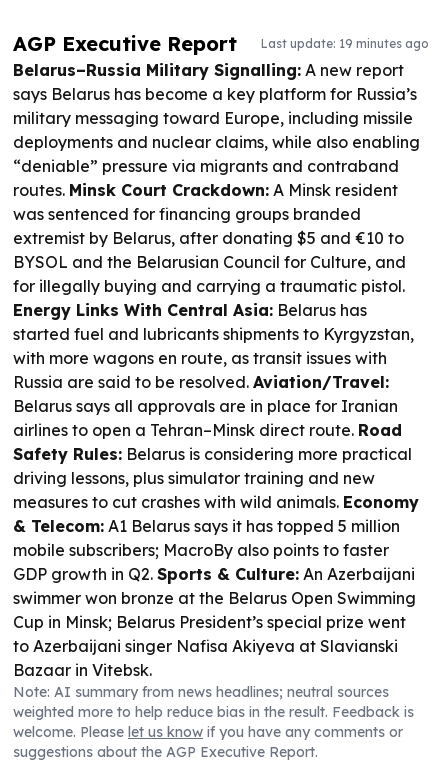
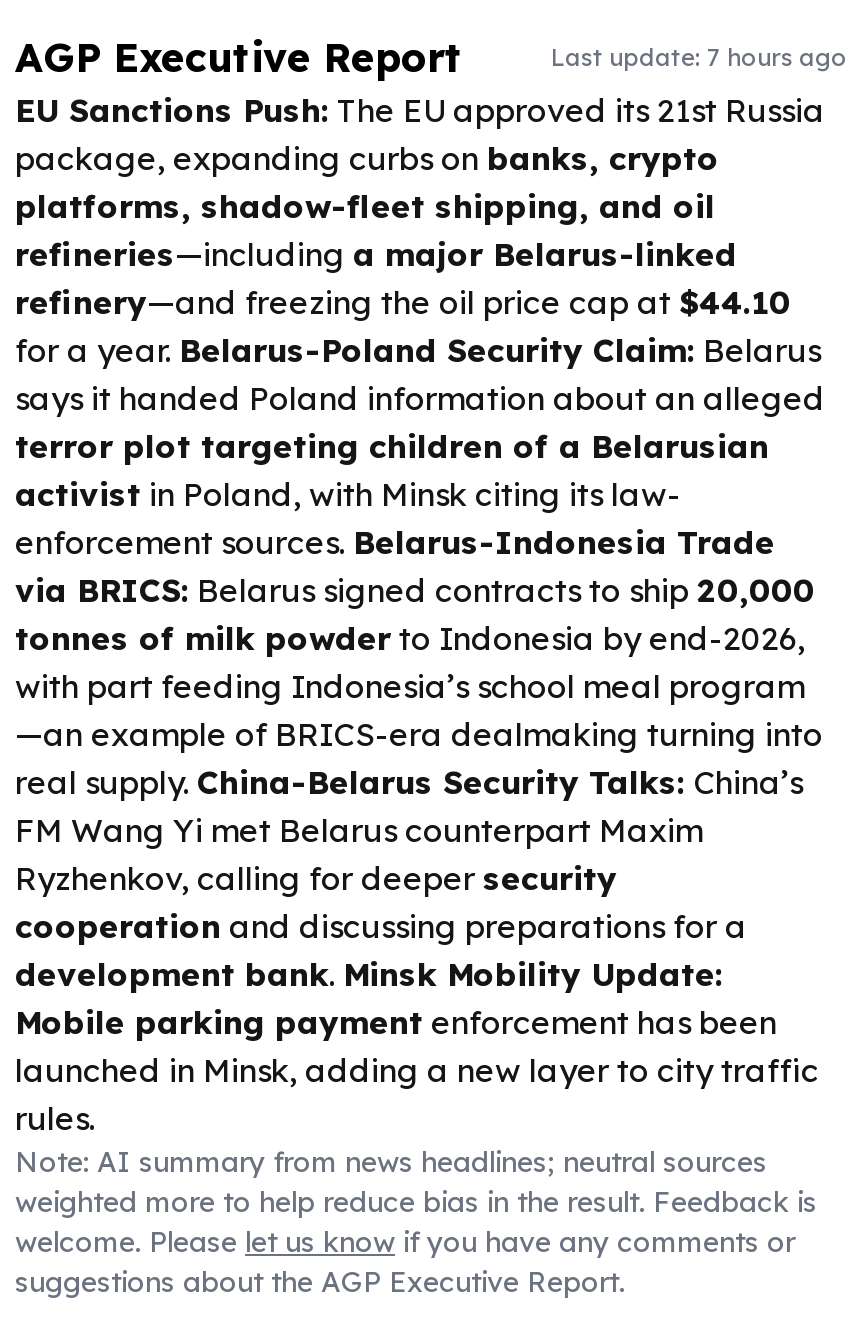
- Last update: 19 minutes ago
- Belarus–Russia Military Signalling: A new report
- says Belarus has become a key platform for Russia’s
- military messaging toward Europe, including missile
- deployments and nuclear claims, while also enabling
- “deniable” pressure via migrants and contraband
- routes. Minsk Court Crackdown: A Minsk resident
- was sentenced for financing groups branded
- extremist by Belarus, after donating $5 and €10 to
- BYSOL and the Belarusian Council for Culture, and
- for illegally buying and carrying a traumatic pistol.
- Energy Links With Central Asia: Belarus has
- started fuel and lubricants shipments to Kyrgyzstan,
- with more wagons en route, as transit issues with
- Russia are said to be resolved. Aviation/Travel:
- Belarus says all approvals are in place for Iranian
- airlines to open a Tehran–Minsk direct route. Road
- Safety Rules: Belarus is considering more practical
- driving lessons, plus simulator training and new
- measures to cut crashes with wild animals. Economy
- & Telecom: A1 Belarus says it has topped 5 million
- mobile subscribers; MacroBy also points to faster
- GDP growth in Q2. Sports & Culture: An Azerbaijani
- swimmer won bronze at the Belarus Open Swimming
- Cup in Minsk; Belarus President’s special prize went
- to Azerbaijani singer Nafisa Akiyeva at Slavianski
- Bazaar in Vitebsk.
+ Last update: 7 hours ago
+ EU Sanctions Push: The EU approved its 21st Russia
+ package, expanding curbs on banks, crypto
+ platforms, shadow-fleet shipping, and oil
+ refineries—including a major Belarus-linked
+ refinery—and freezing the oil price cap at $44.10
+ for a year. Belarus-Poland Security Claim: Belarus
+ says it handed Poland information about an alleged
+ terror plot targeting children of a Belarusian
+ activist in Poland, with Minsk citing its law-
+ enforcement sources. Belarus-Indonesia Trade
+ via BRICS: Belarus signed contracts to ship 20,000
+ tonnes of milk powder to Indonesia by end-2026,
+ with part feeding Indonesia’s school meal program
+ —an example of BRICS-era dealmaking turning into
+ real supply. China-Belarus Security Talks: China’s
+ FM Wang Yi met Belarus counterpart Maxim
+ Ryzhenkov, calling for deeper security
+ cooperation and discussing preparations for a
+ development bank. Minsk Mobility Update:
+ Mobile parking payment enforcement has been
+ launched in Minsk, adding a new layer to city traffic
+ rules.
